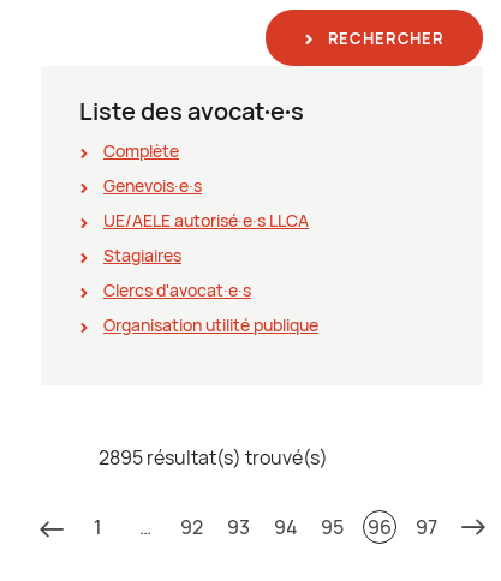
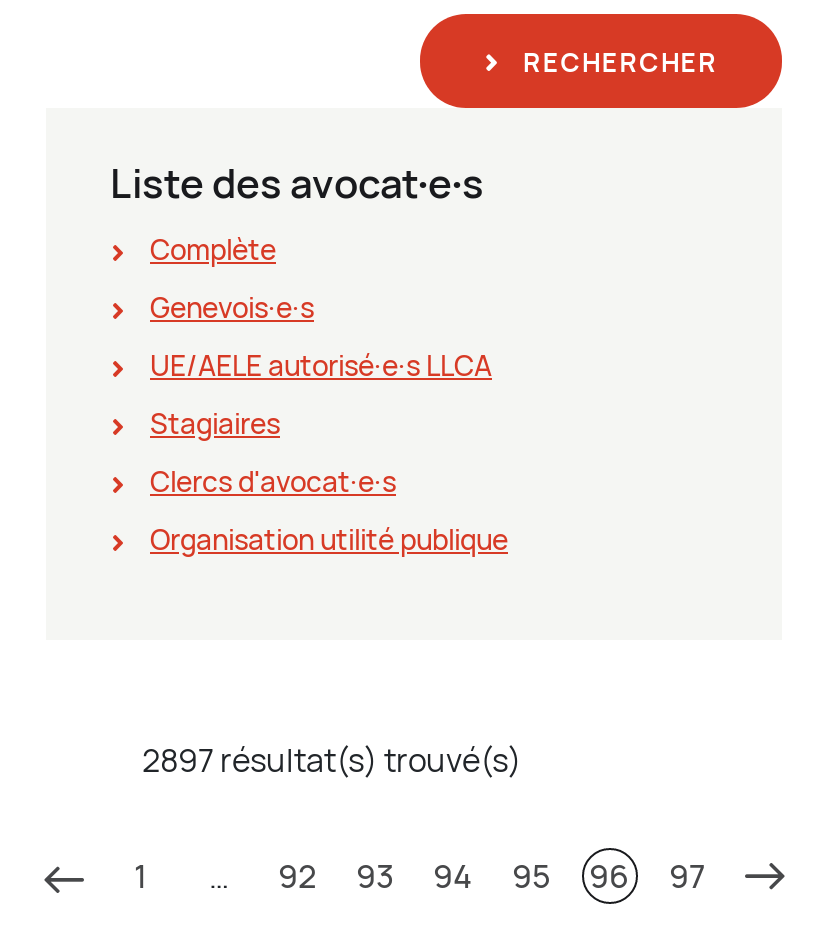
- 2895 résultat(s) trouvé(s)
+ 2897 résultat(s) trouvé(s)
